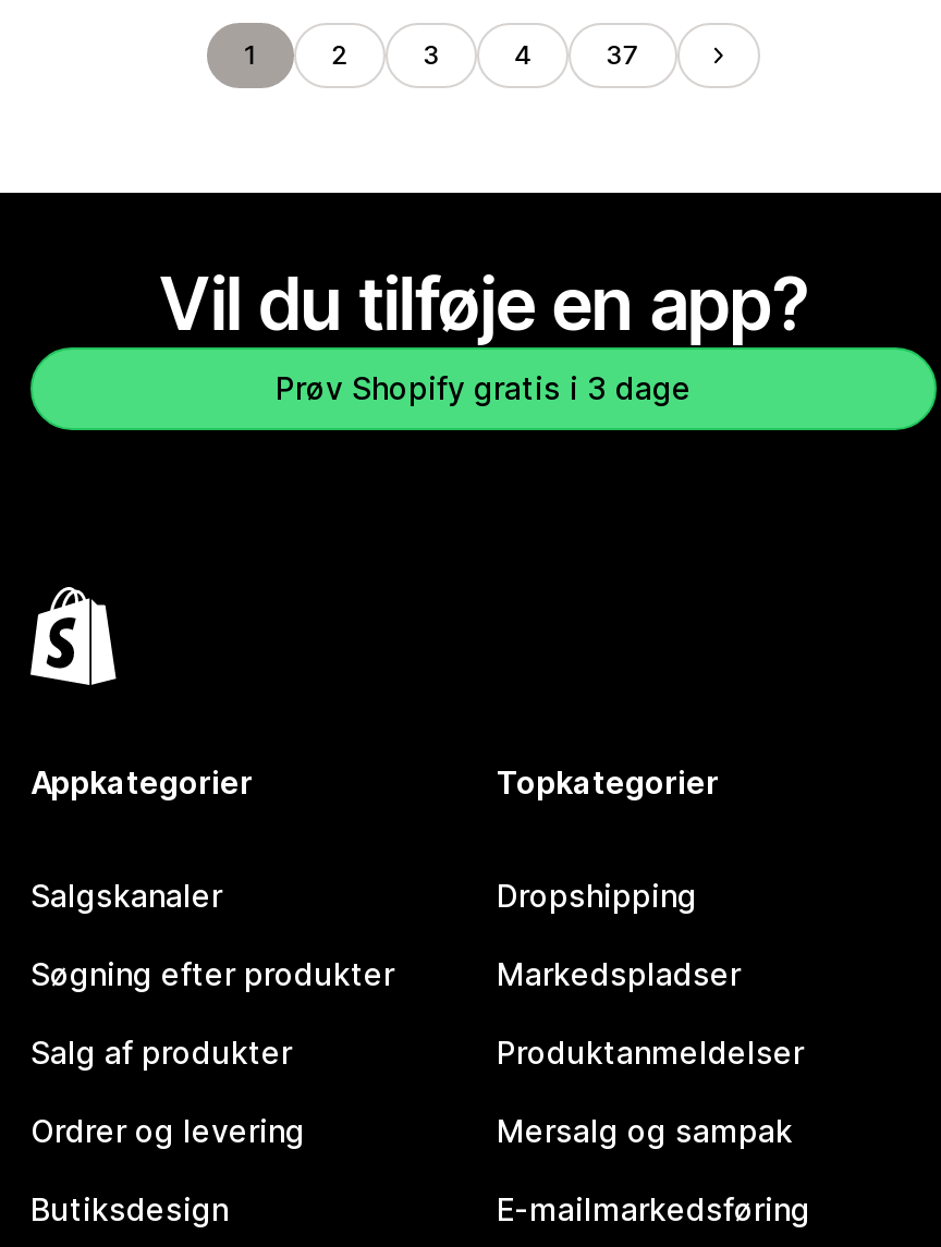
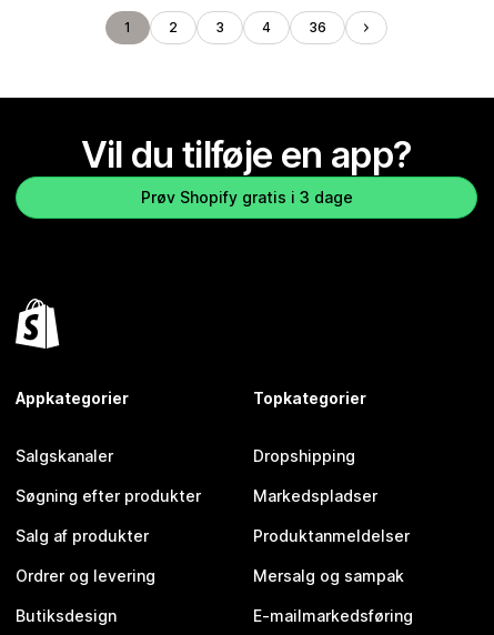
- 37
+ 36
